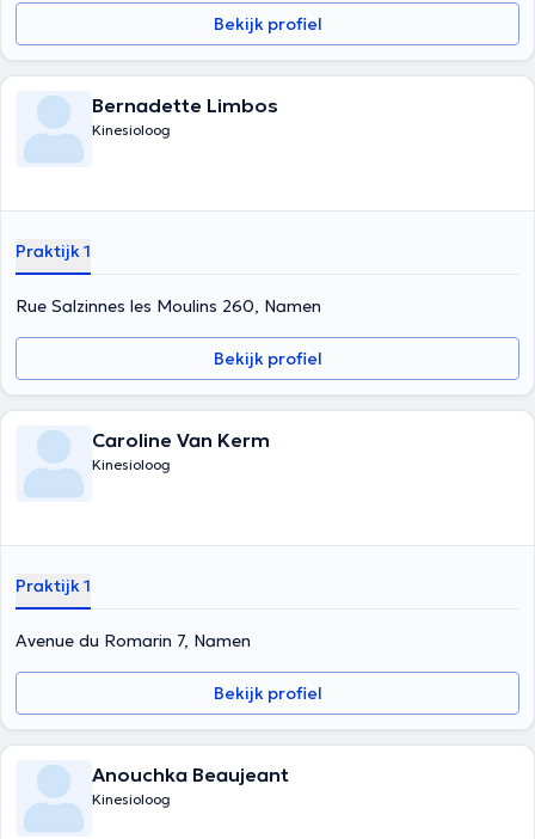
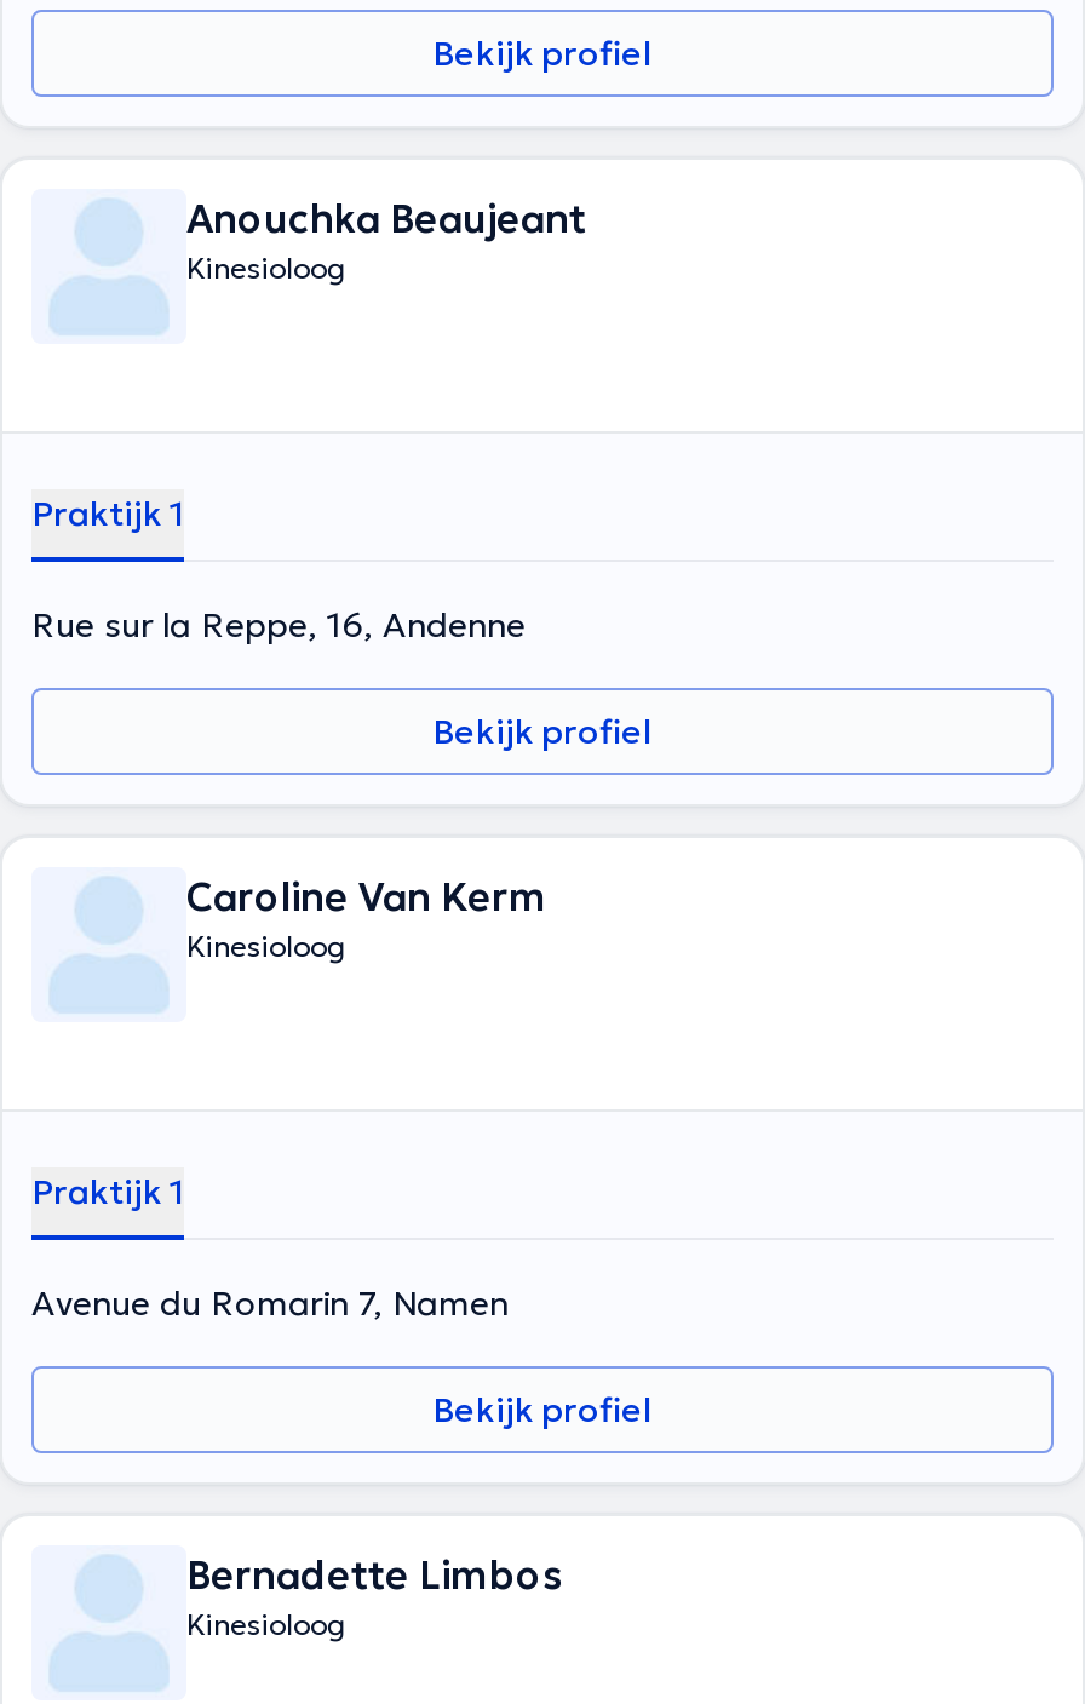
moved down: Bernadette Limbos

- Rue Salzinnes les Moulins 260, Namen
+ Rue sur la Reppe, 16, Andenne

moved up: Anouchka Beaujeant
